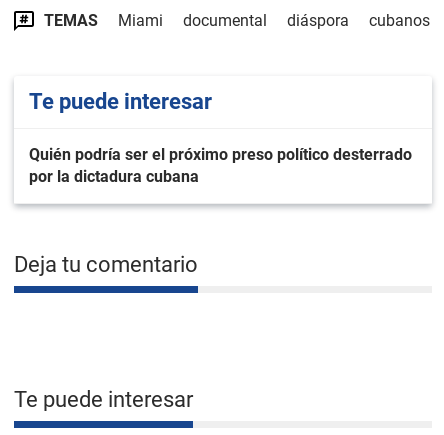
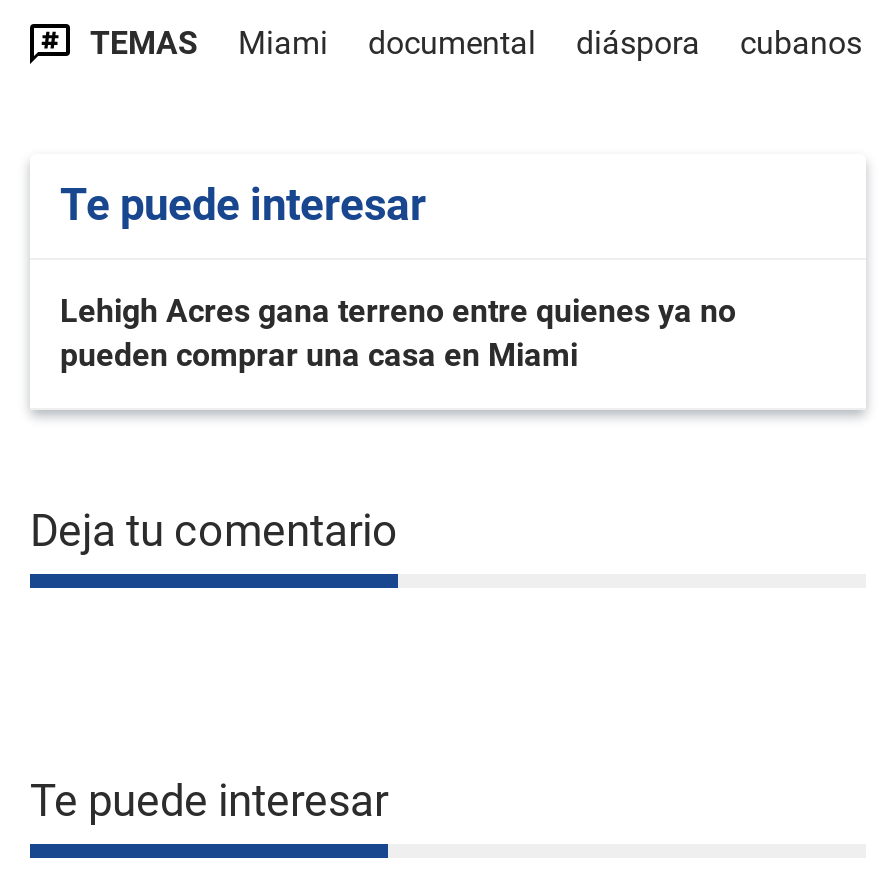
- Quién podría ser el próximo preso político desterrado
- por la dictadura cubana
+ Lehigh Acres gana terreno entre quienes ya no
+ pueden comprar una casa en Miami
